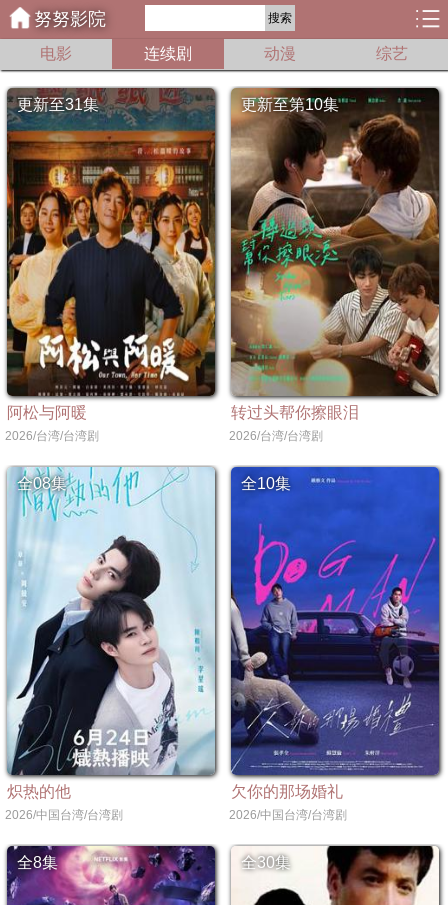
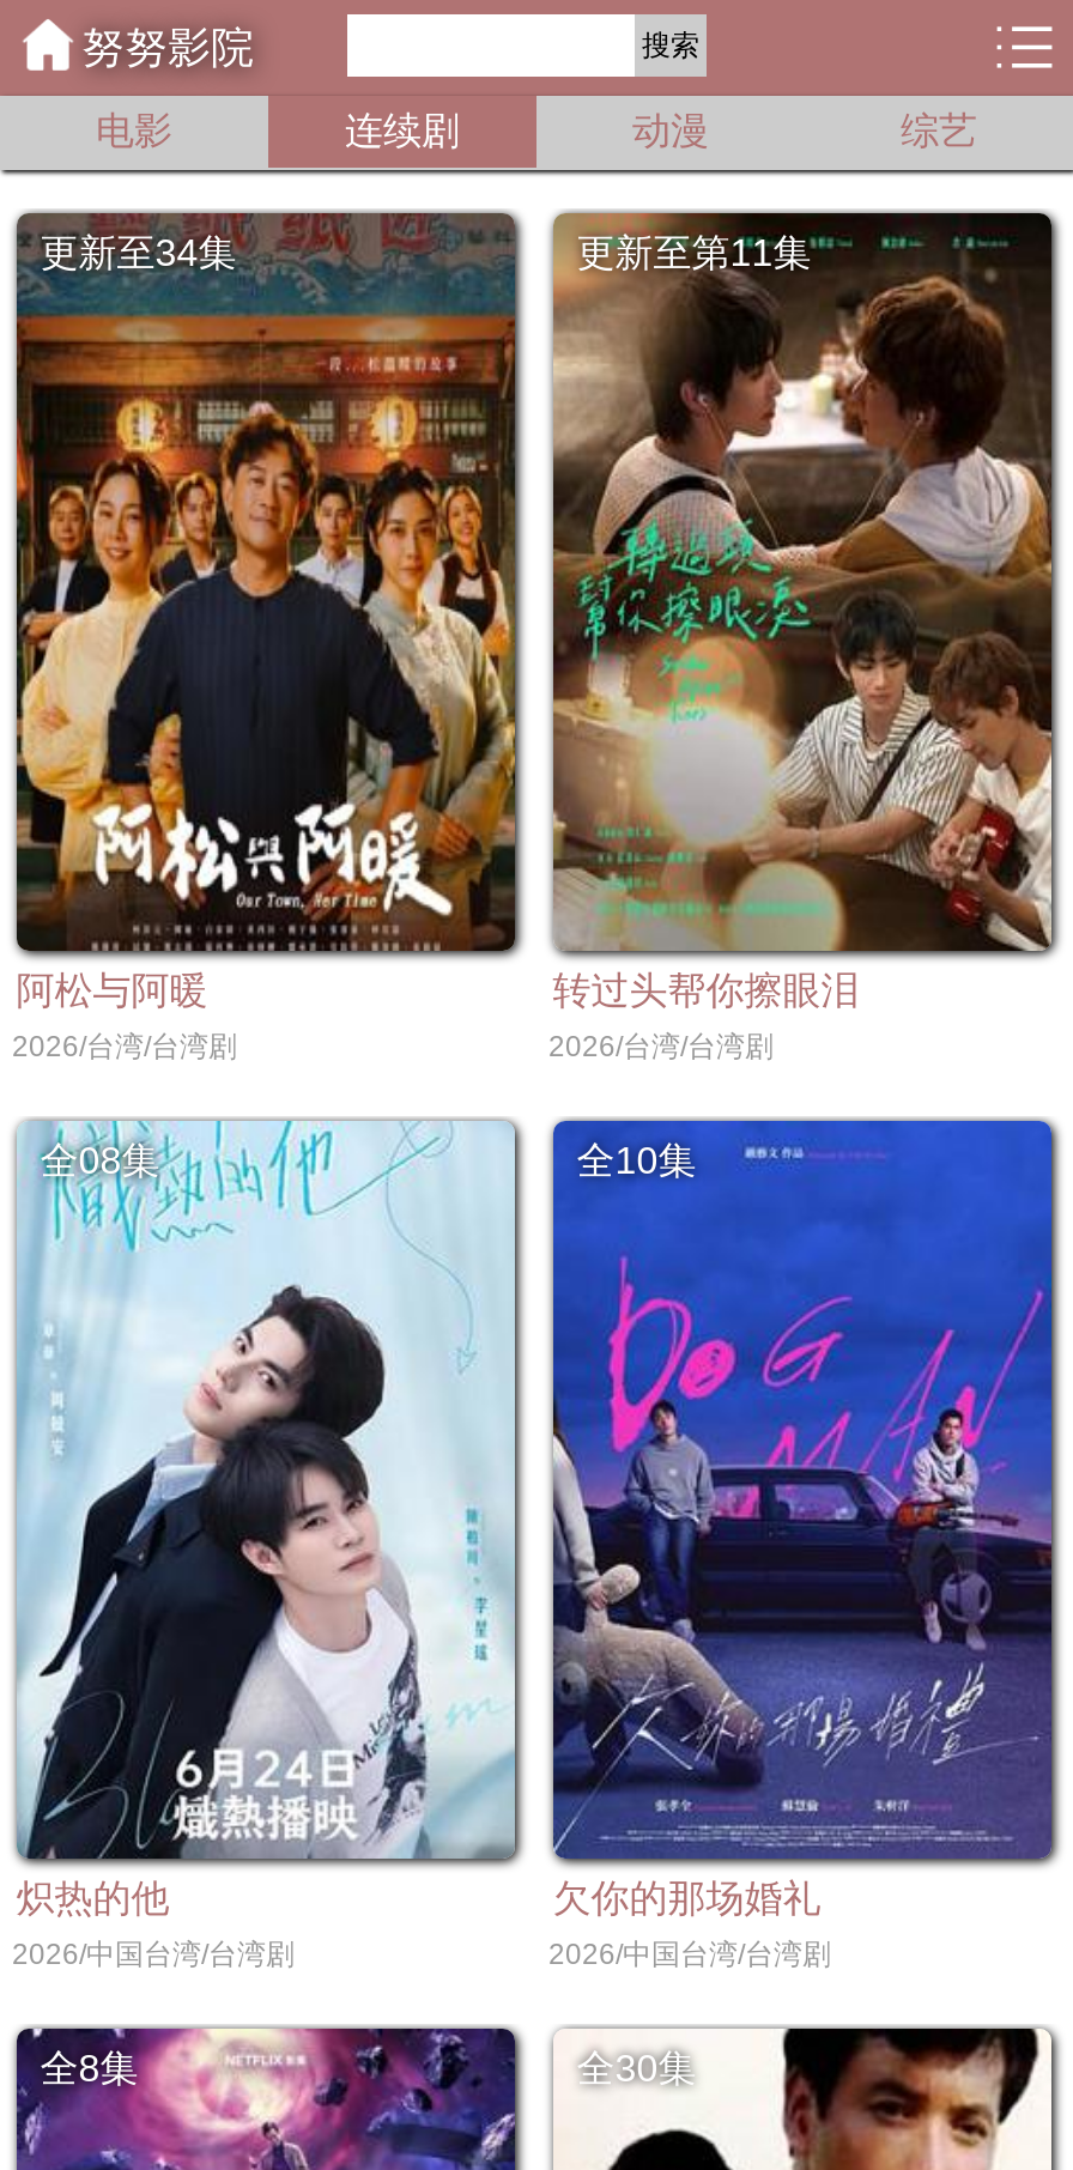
- 更新至31集
+ 更新至34集

- 更新至第10集
+ 更新至第11集
